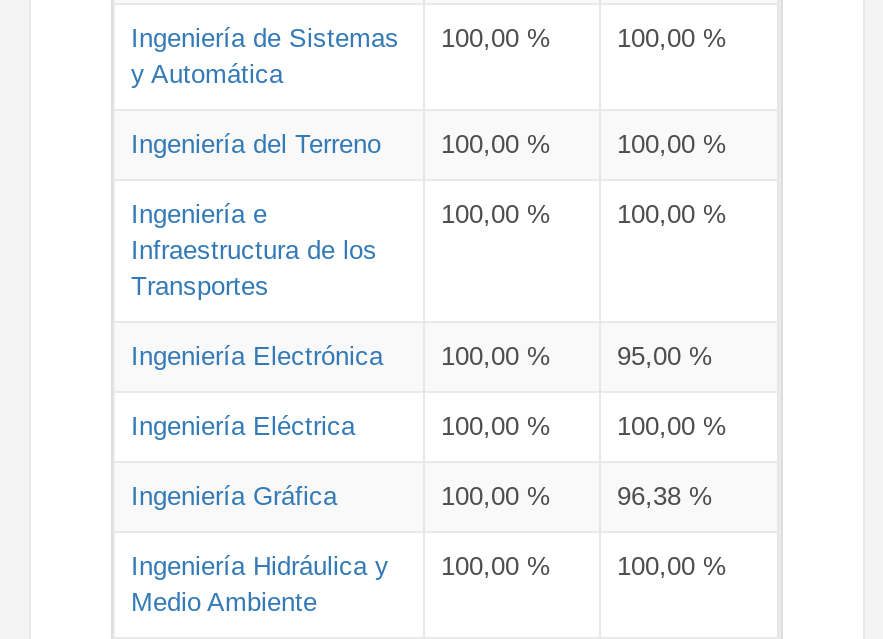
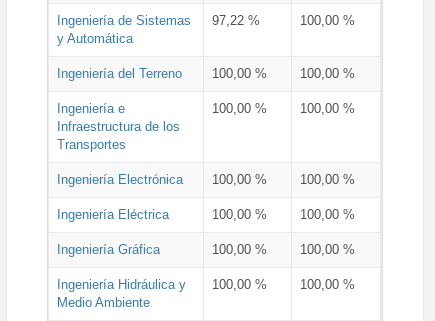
- Ingeniería de Sistemas 100,00 %
+ Ingeniería de Sistemas 97,22 %

- 95,00 %
+ 100,00 %

- 96,38 %
+ 100,00 %
